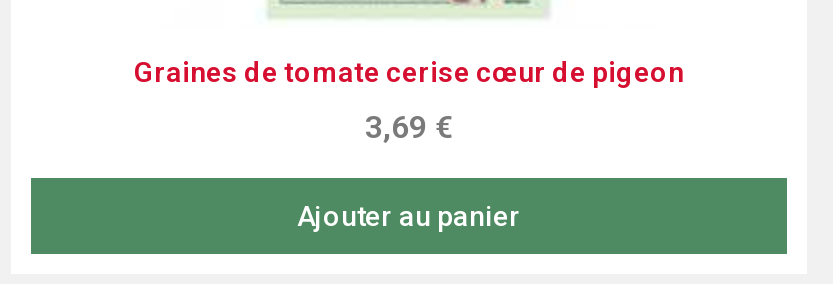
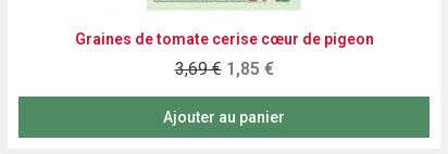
- 3,69 €
+ 3,69 € 1,85 €
